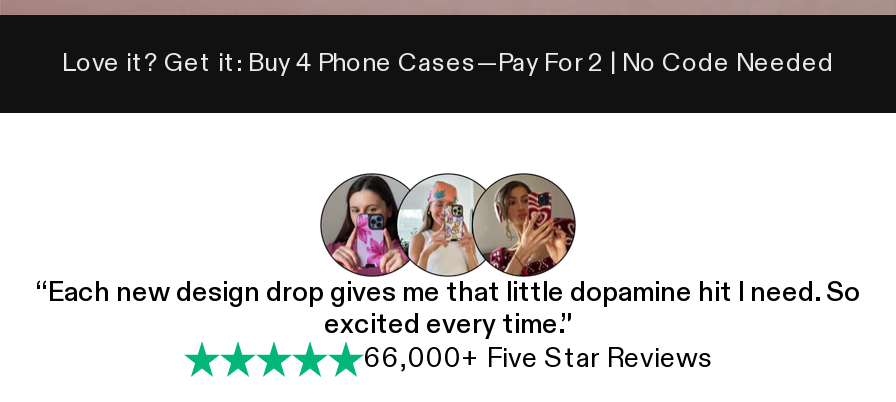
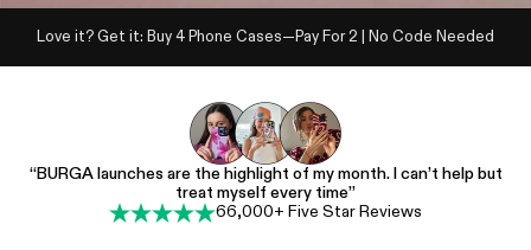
- “Each new design drop gives me that little dopamine hit I need. So
- excited every time.”
+ “BURGA launches are the highlight of my month. I can’t help but
+ treat myself every time”
